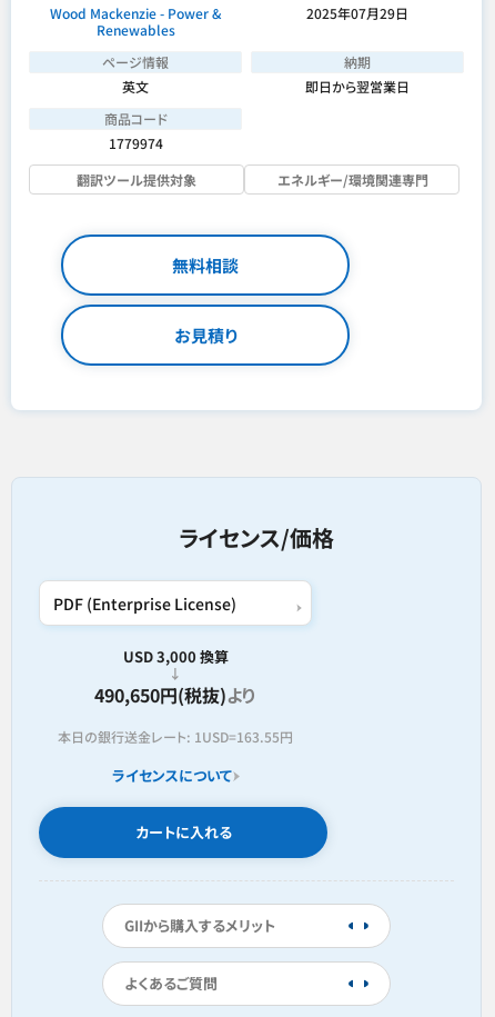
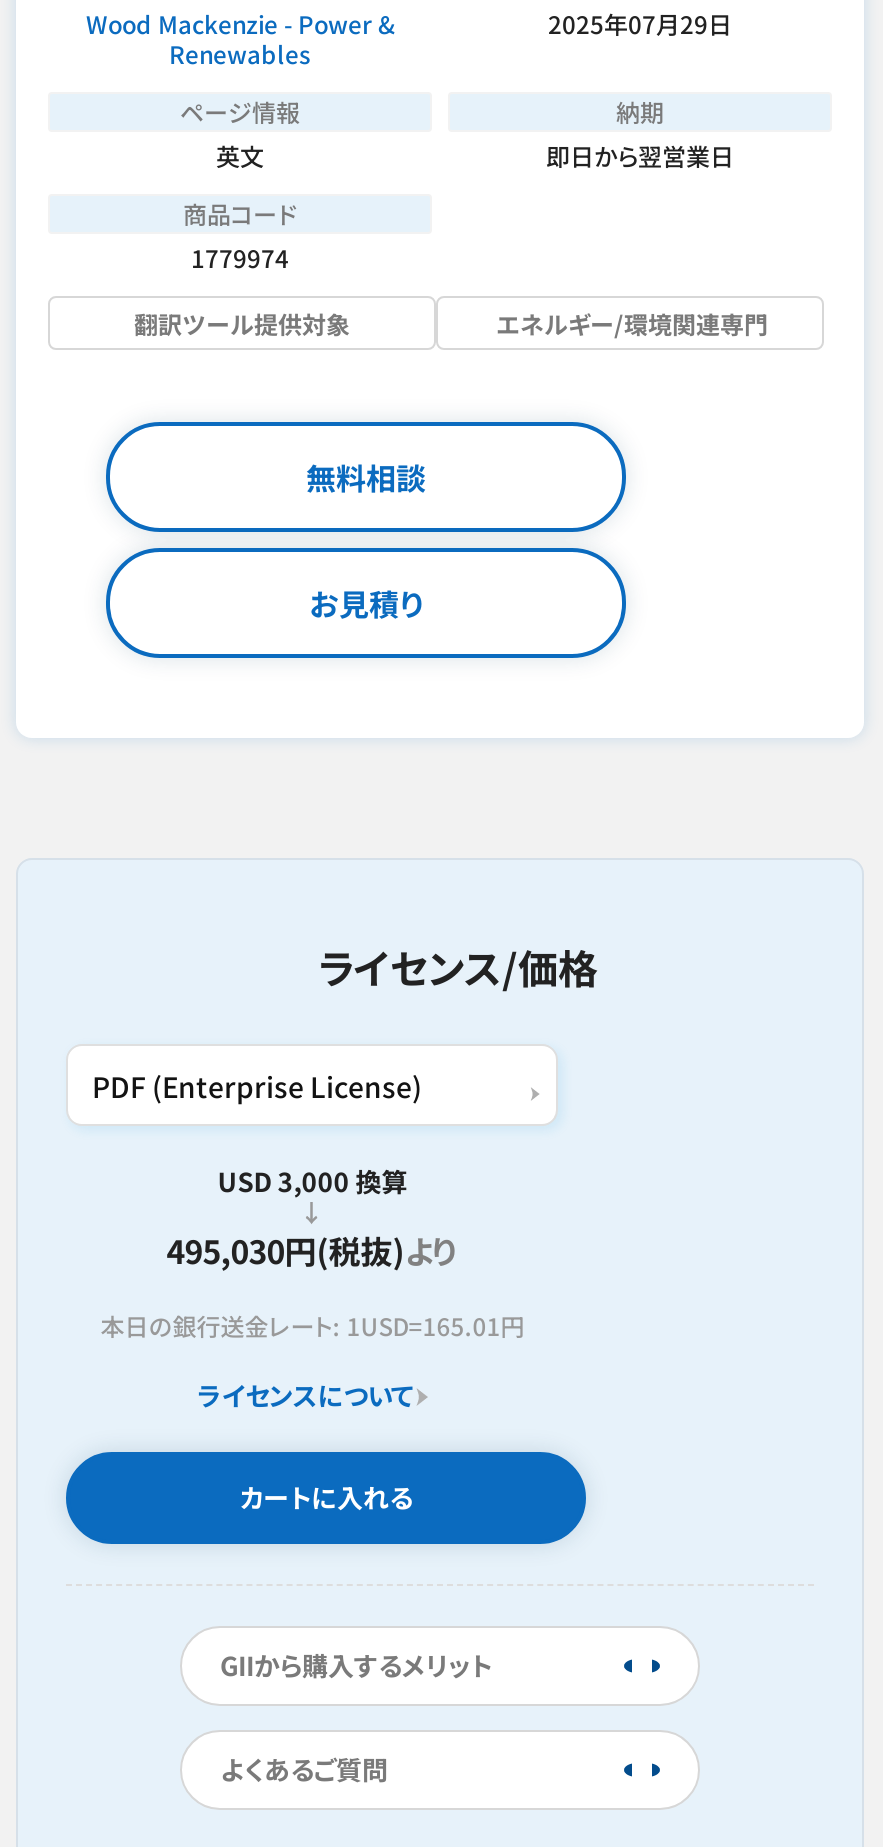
- 490,650円(税抜)より
+ 495,030円(税抜)より

- 本日の銀行送金レート: 1USD=163.55円
+ 本日の銀行送金レート: 1USD=165.01円
